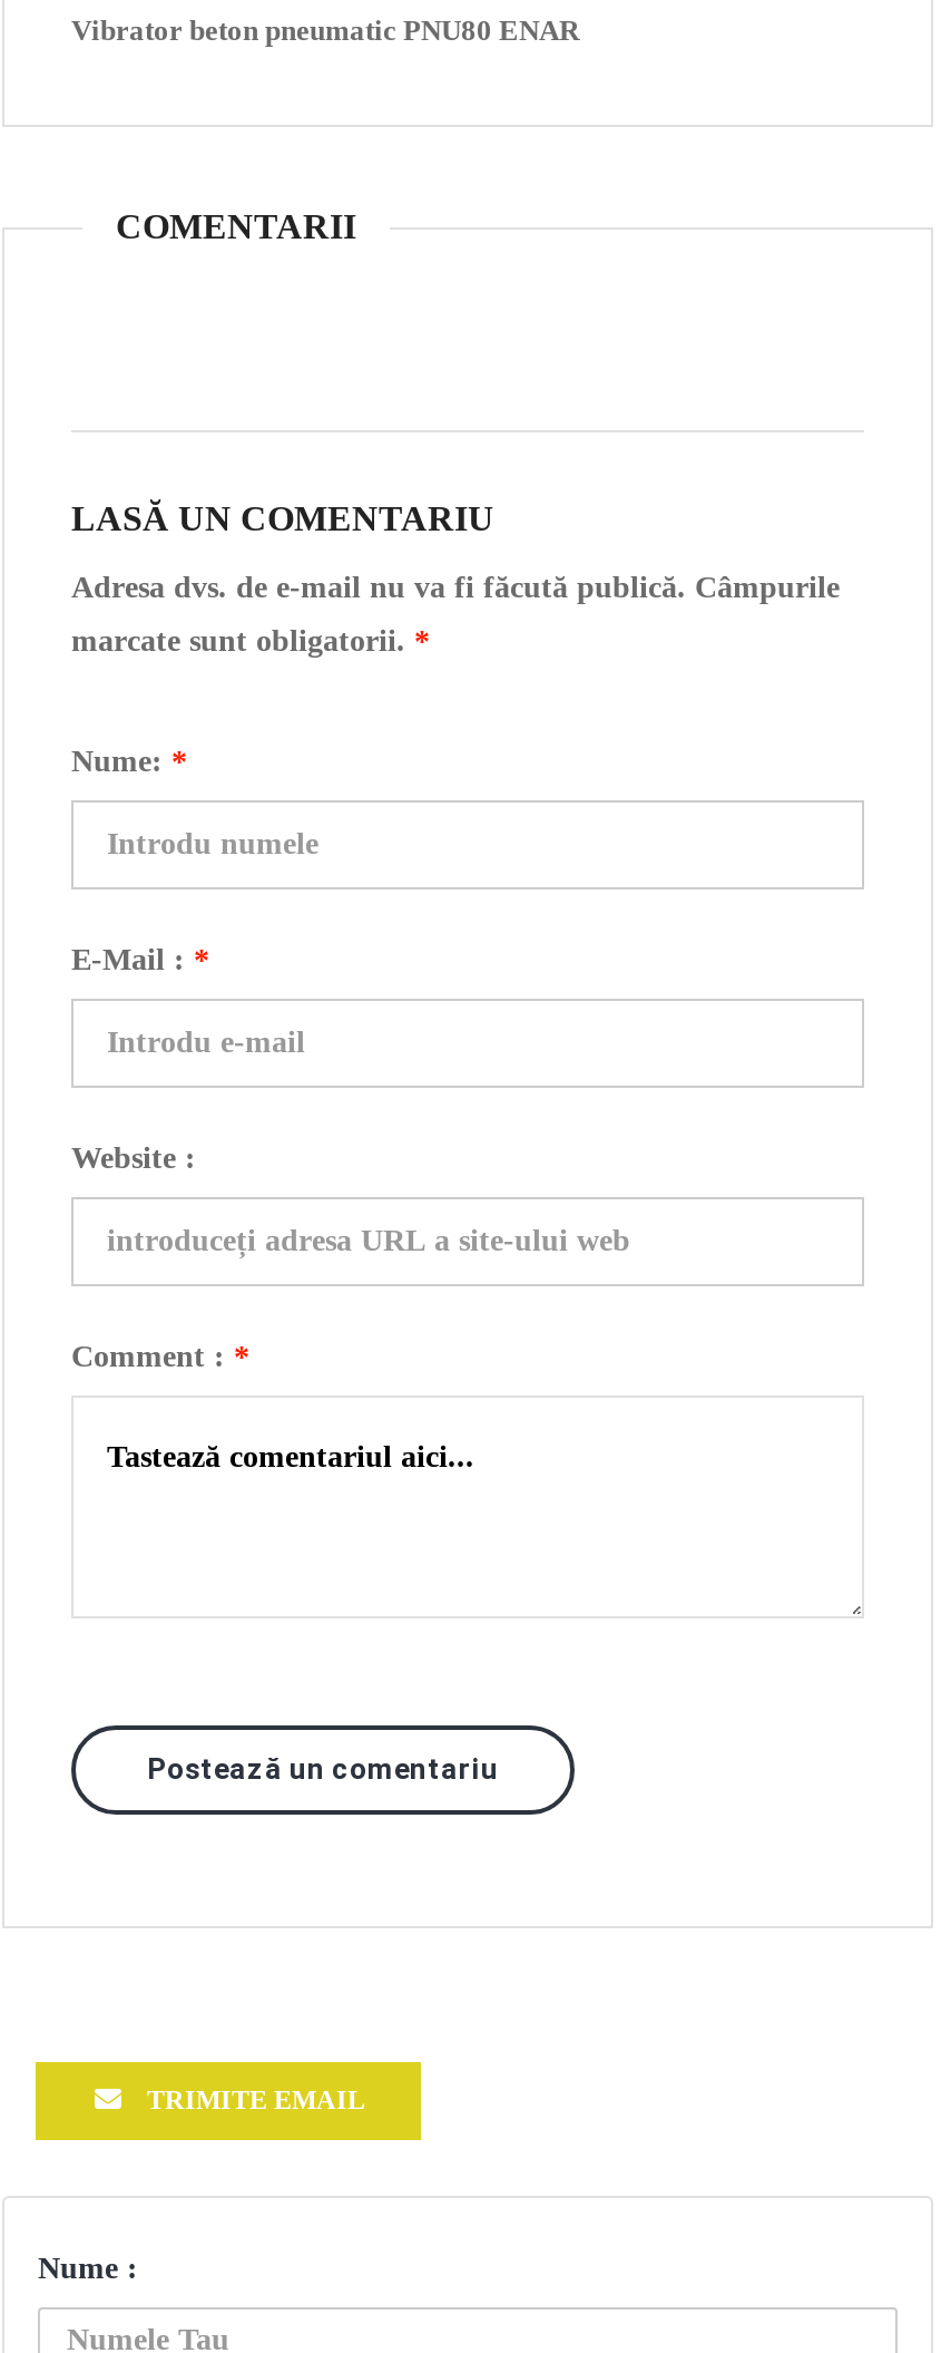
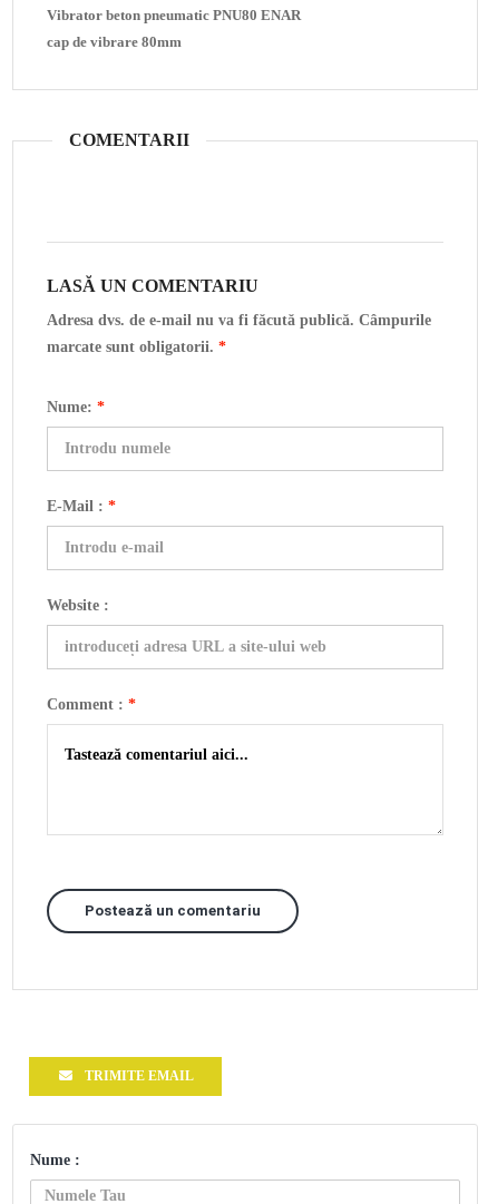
+ cap de vibrare 80mm
